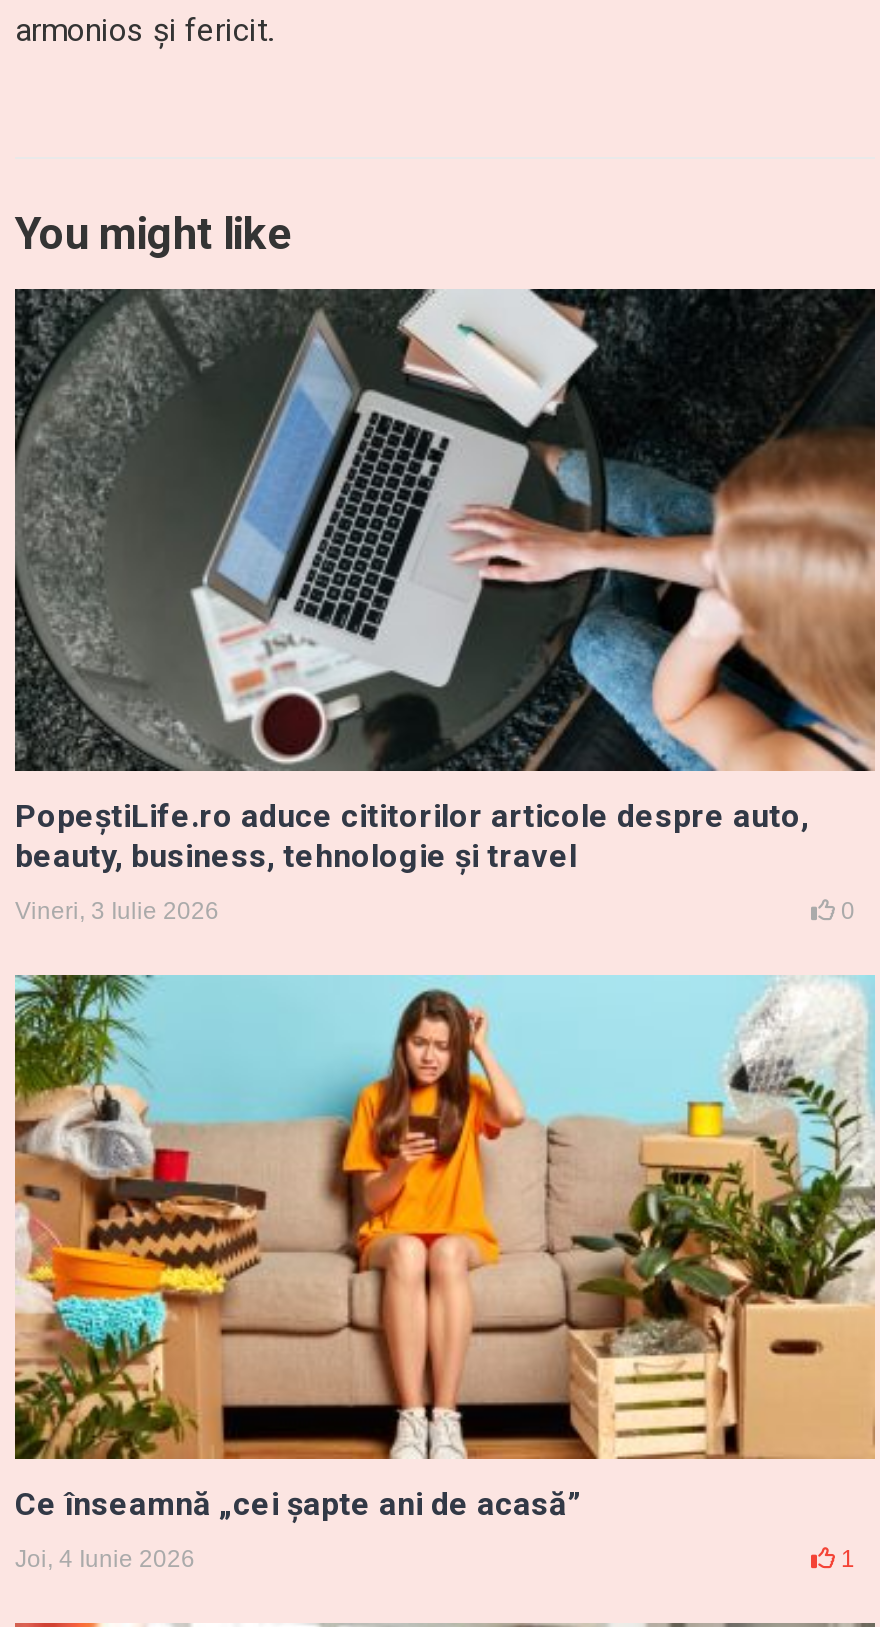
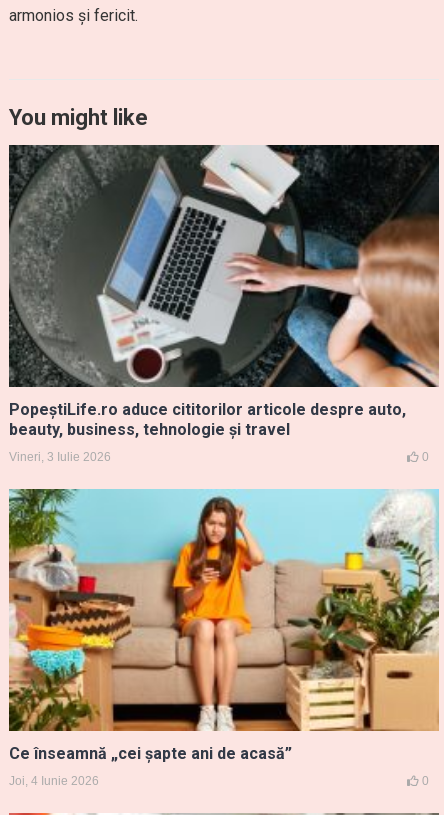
- 1
+ 0
